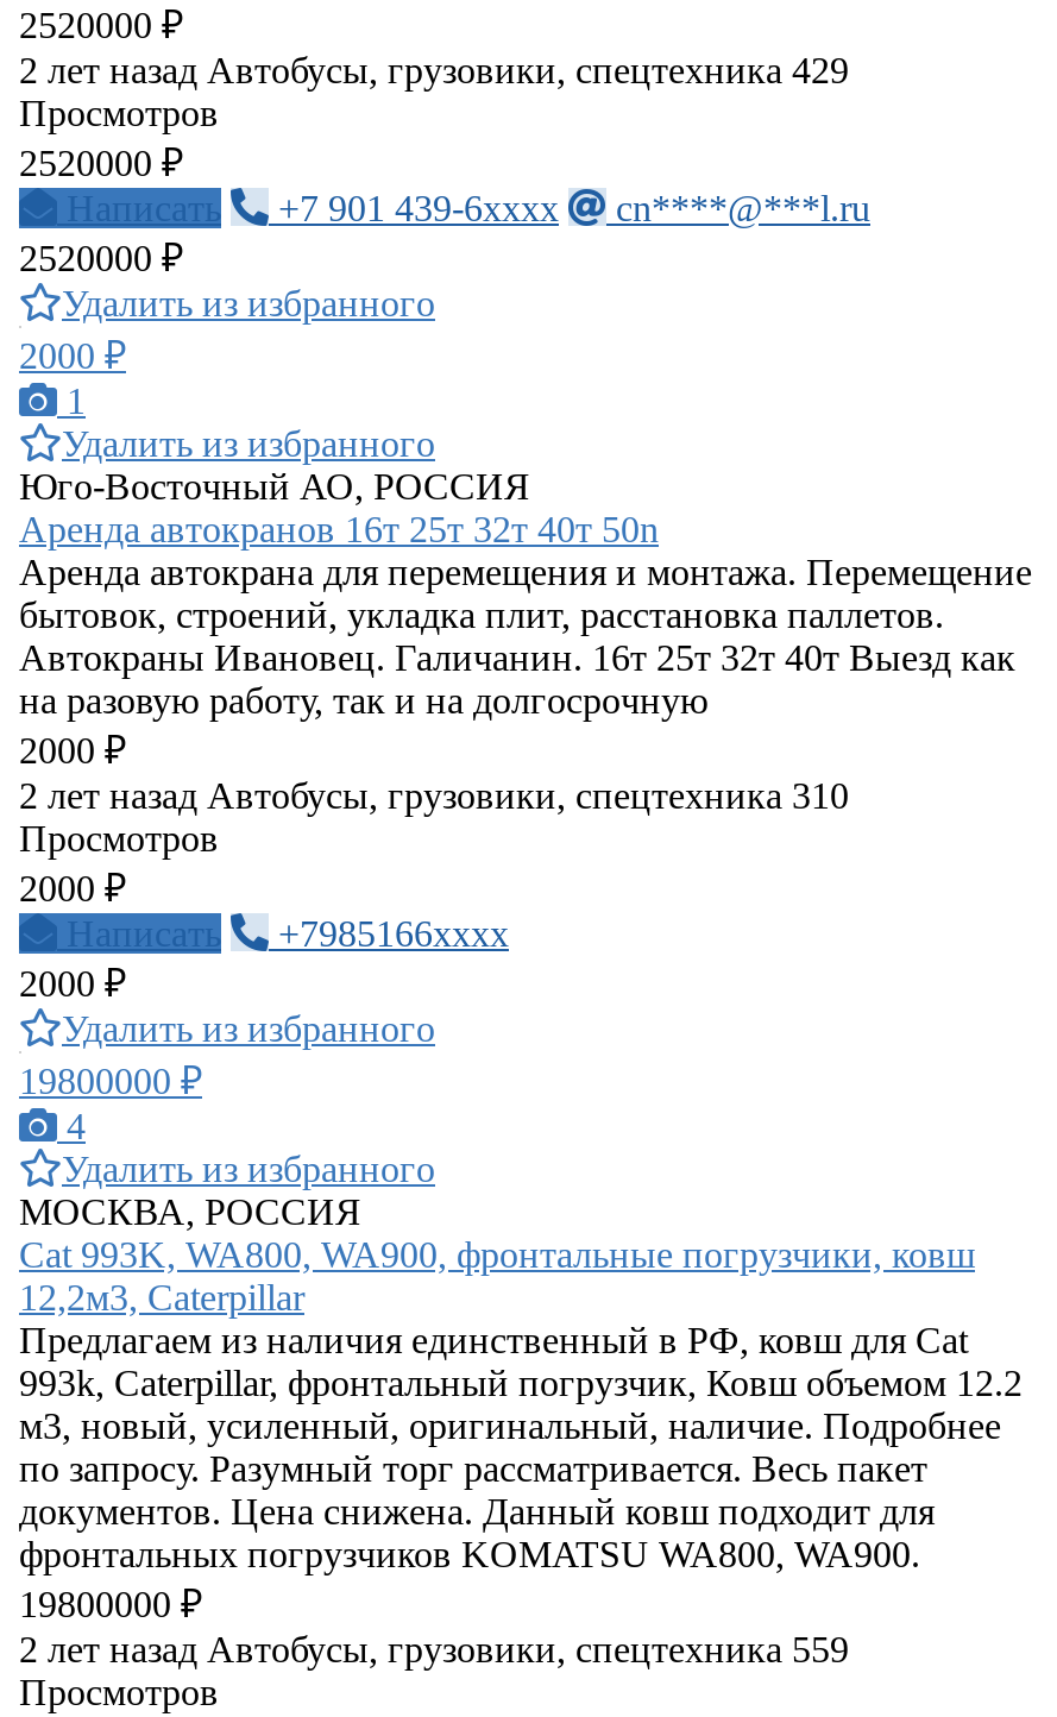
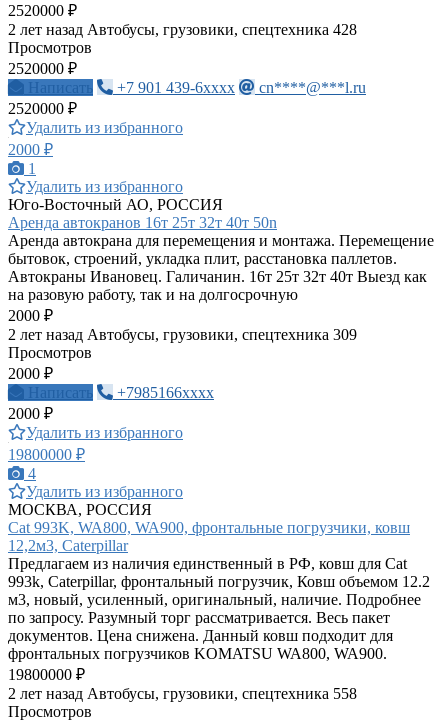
- 2 лет назад Автобусы, грузовики, спецтехника 429
+ 2 лет назад Автобусы, грузовики, спецтехника 428

- 2 лет назад Автобусы, грузовики, спецтехника 310
+ 2 лет назад Автобусы, грузовики, спецтехника 309

- 2 лет назад Автобусы, грузовики, спецтехника 559
+ 2 лет назад Автобусы, грузовики, спецтехника 558
